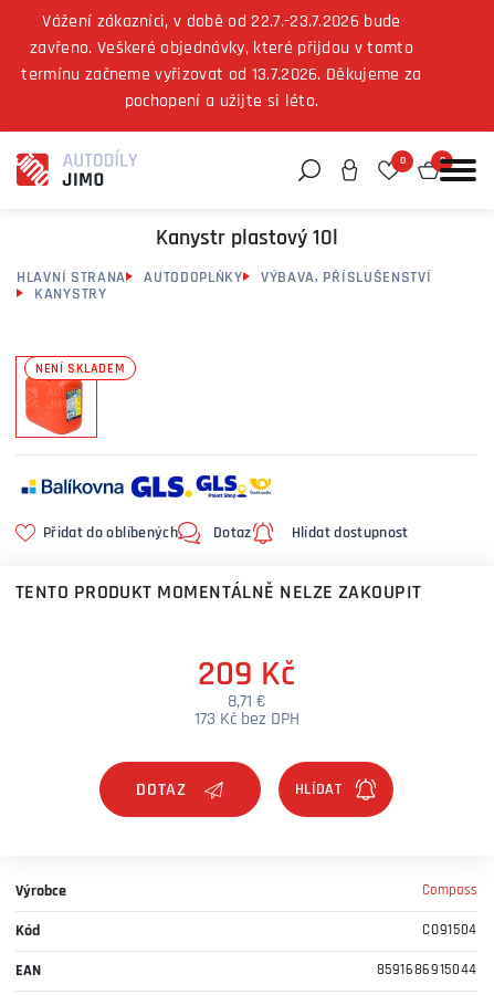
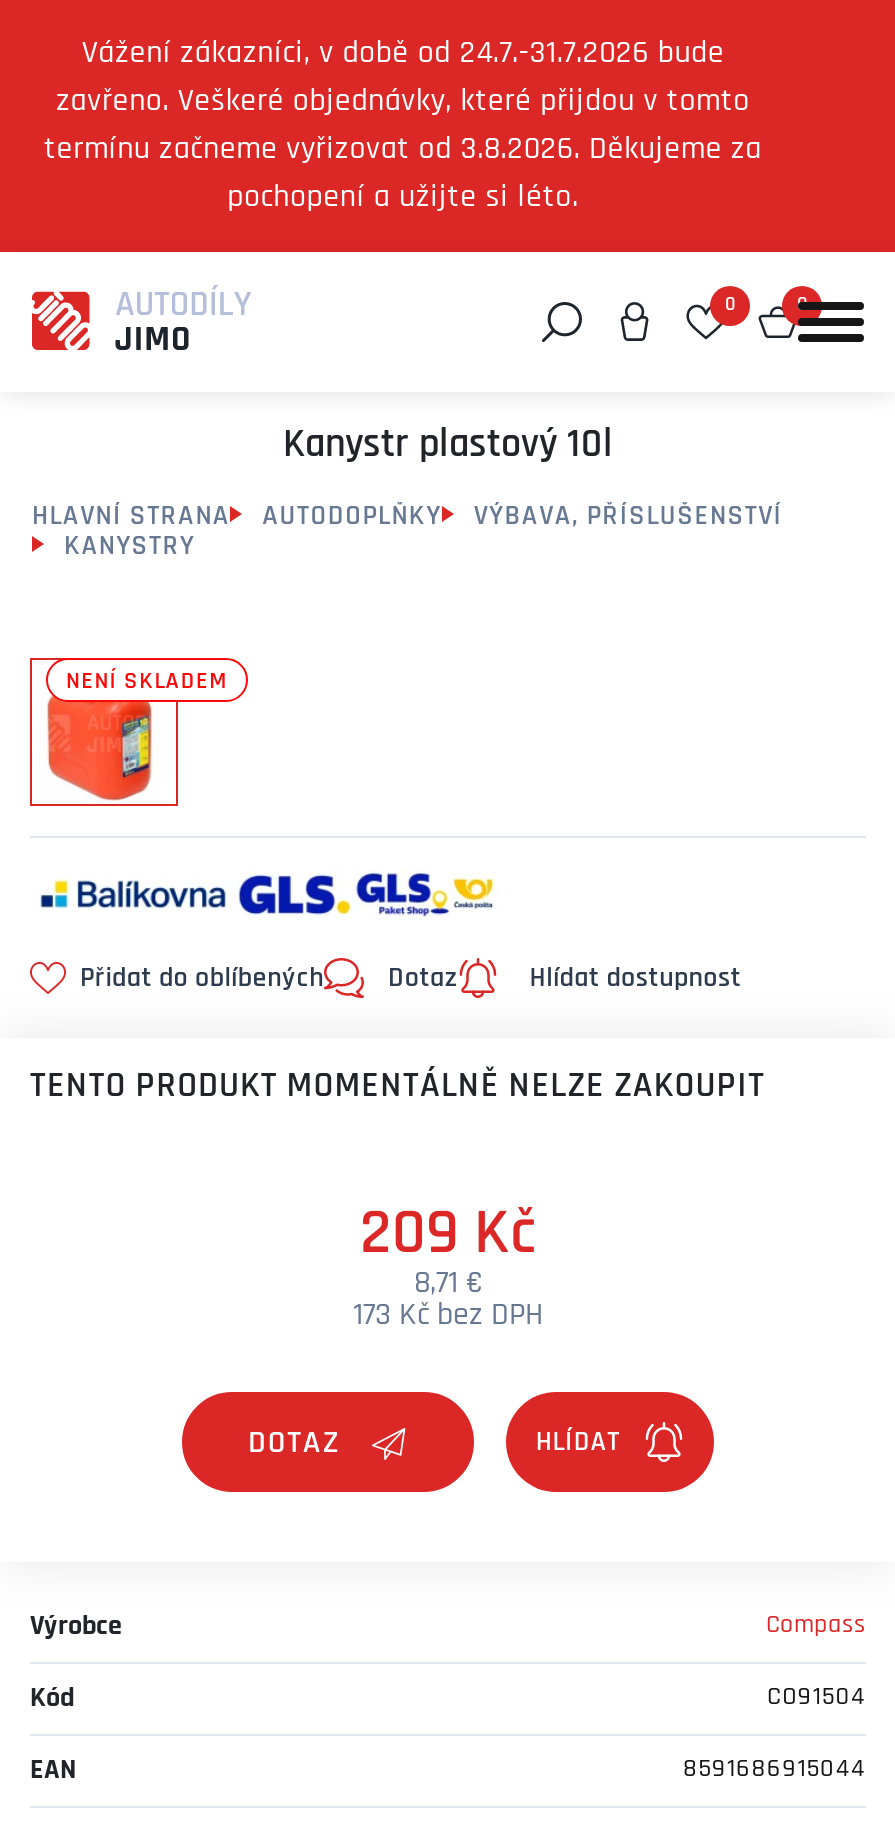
- Vážení zákazníci, v době od 22.7.-23.7.2026 bude
+ Vážení zákazníci, v době od 24.7.-31.7.2026 bude

- termínu začneme vyřizovat od 13.7.2026. Děkujeme za
+ termínu začneme vyřizovat od 3.8.2026. Děkujeme za
